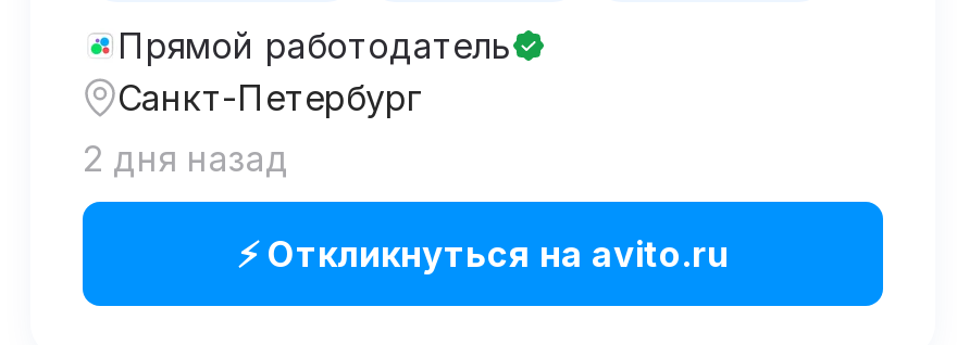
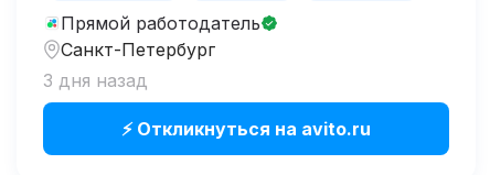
- 2 дня назад
+ 3 дня назад
